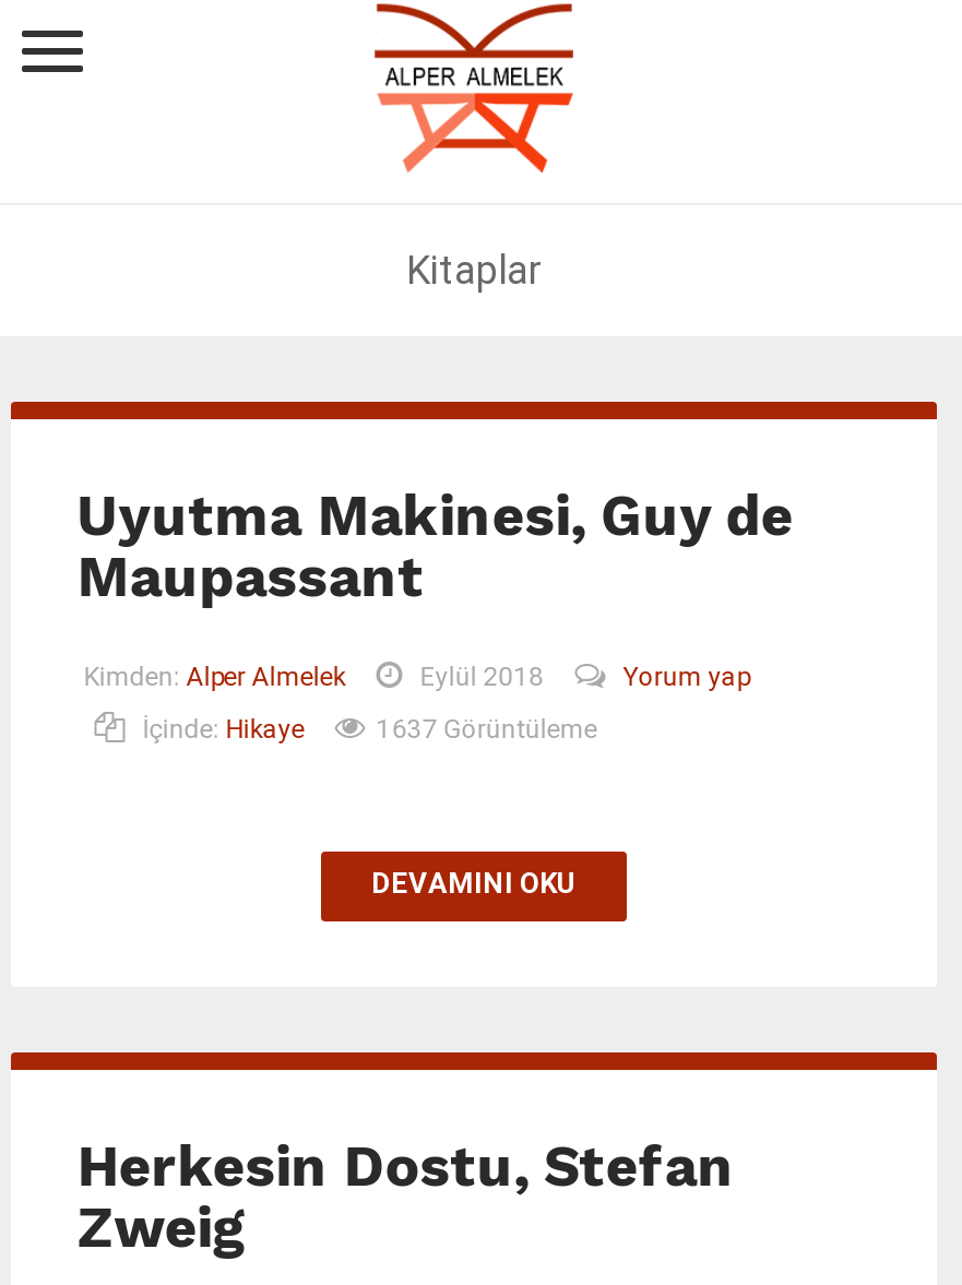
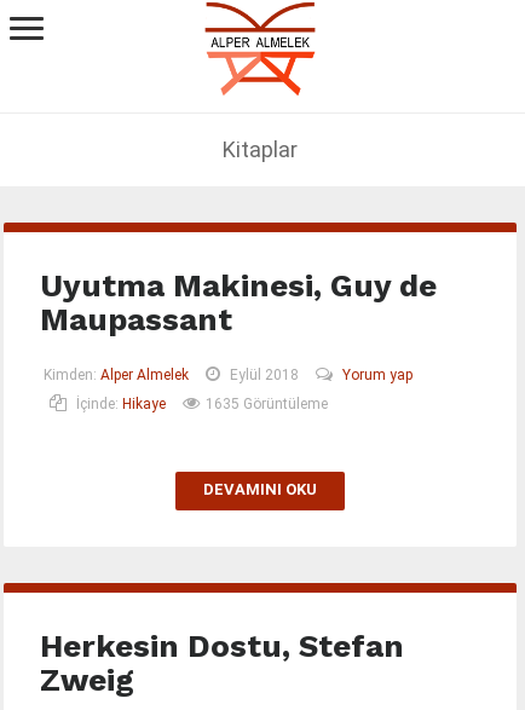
- 1637 Görüntüleme
+ 1635 Görüntüleme
